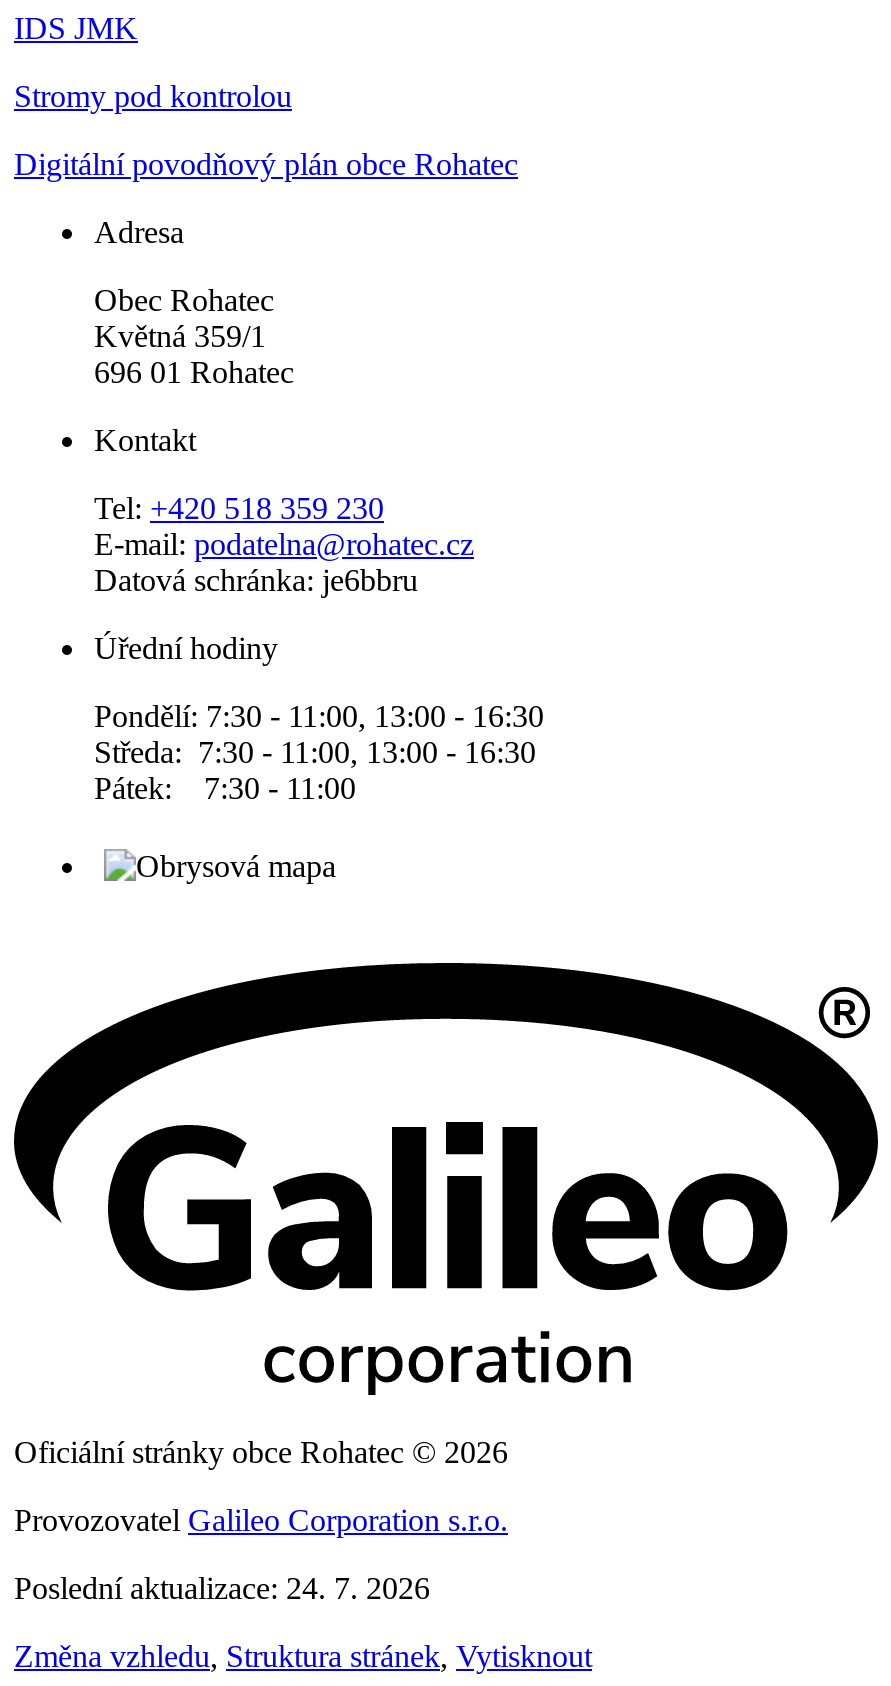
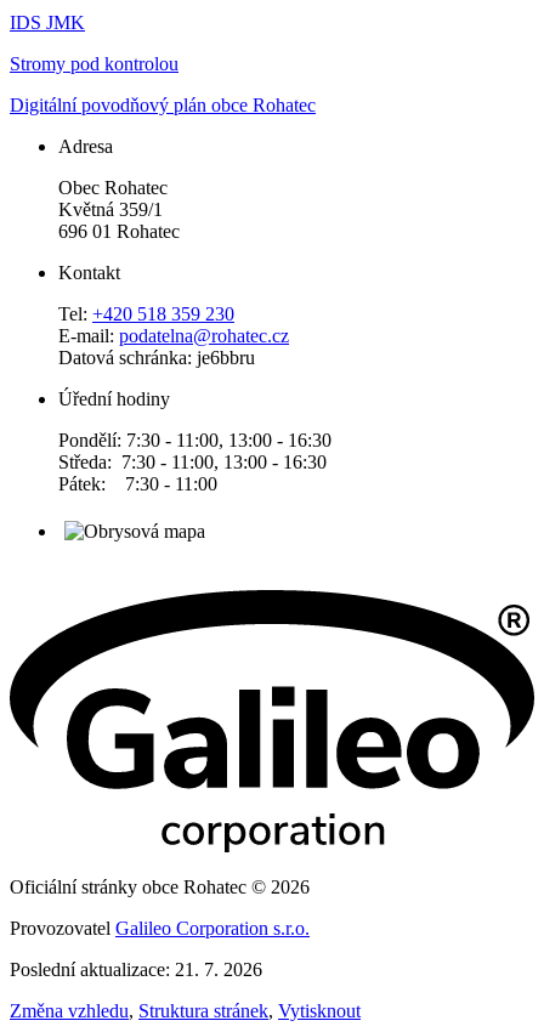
- Poslední aktualizace: 24. 7. 2026
+ Poslední aktualizace: 21. 7. 2026
